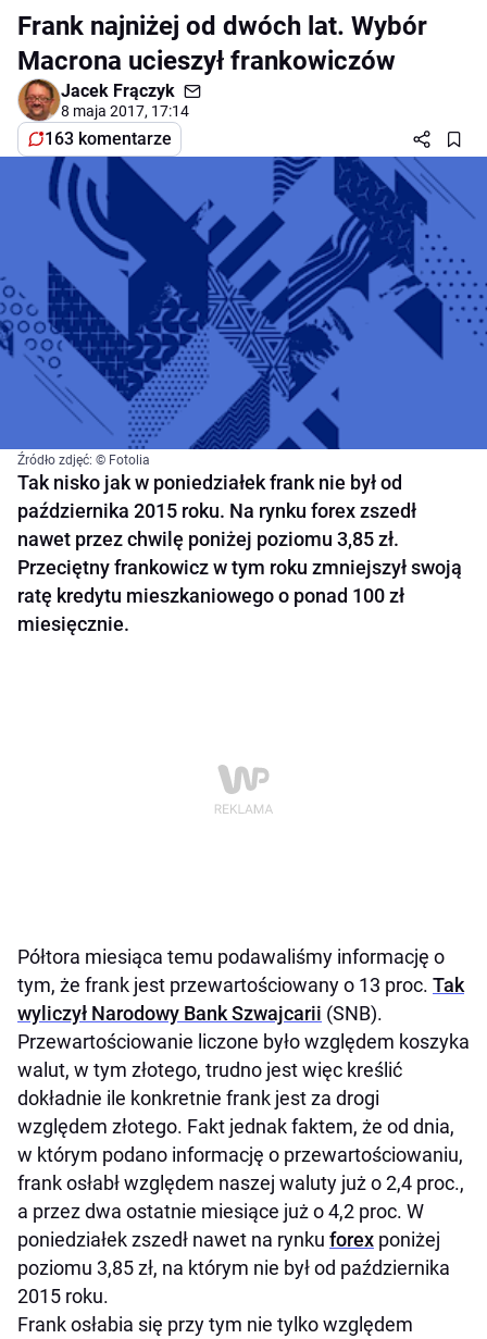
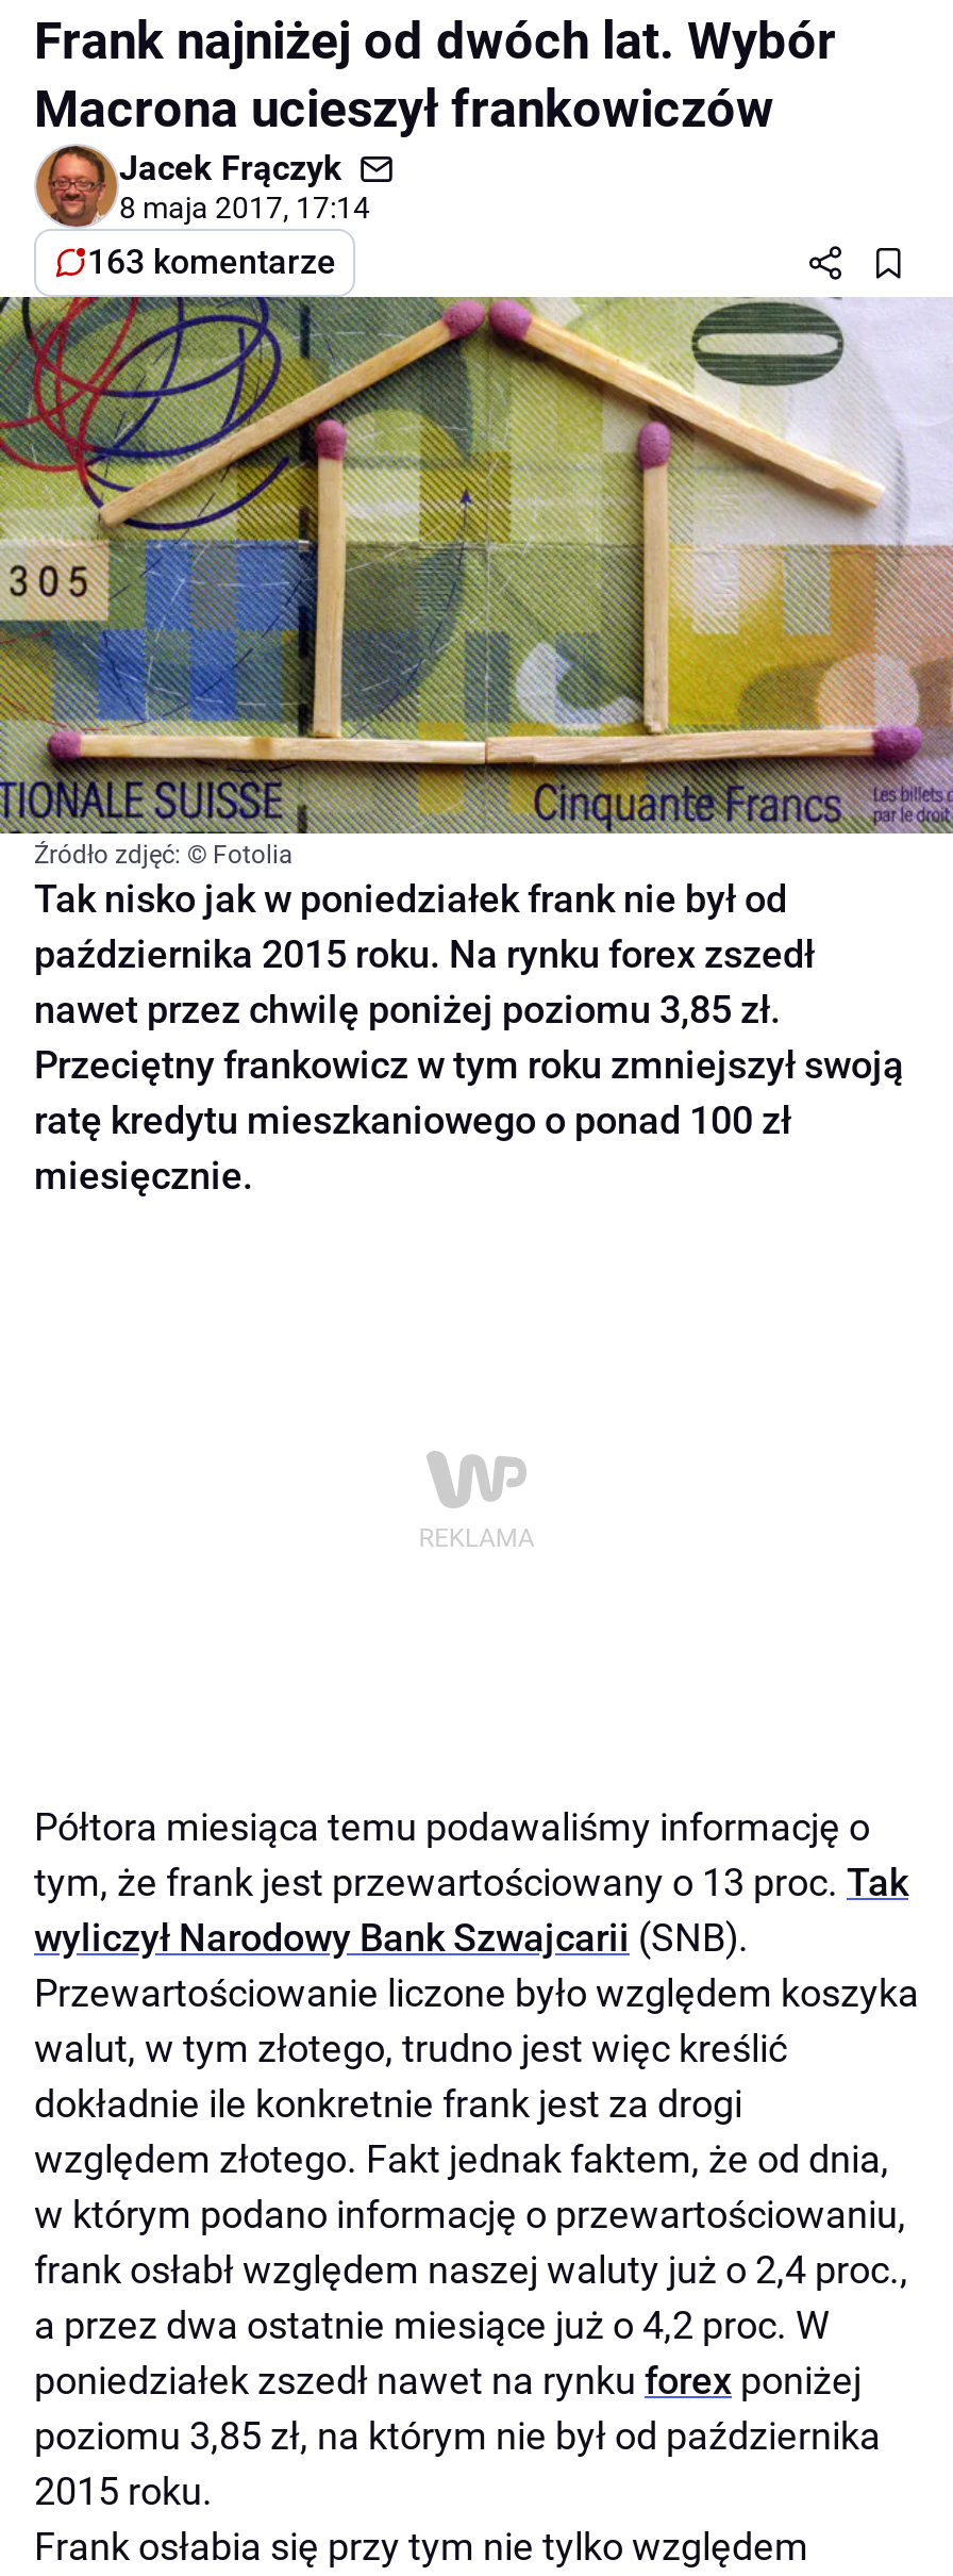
- [image]
+ [image]
